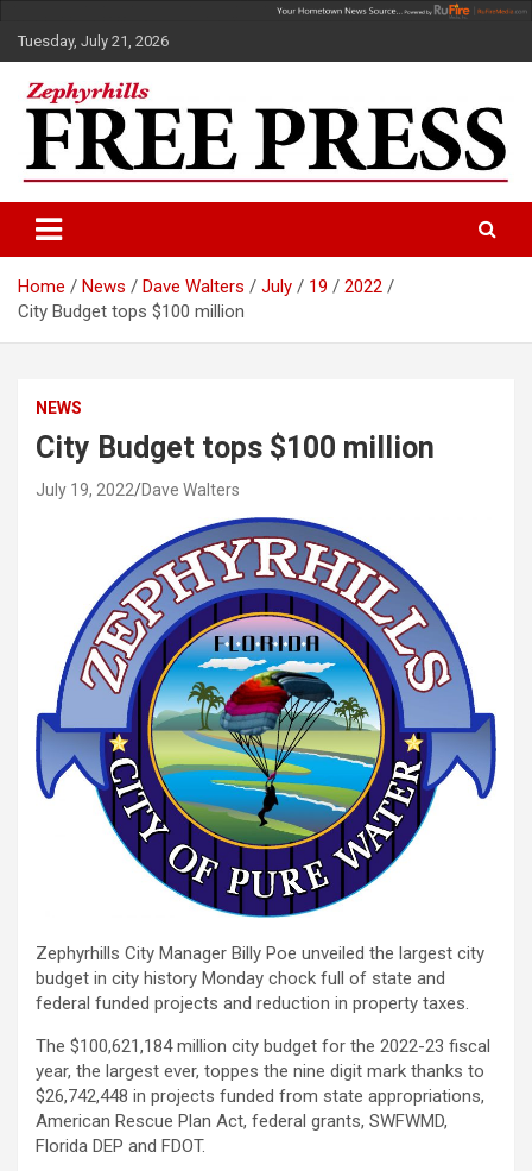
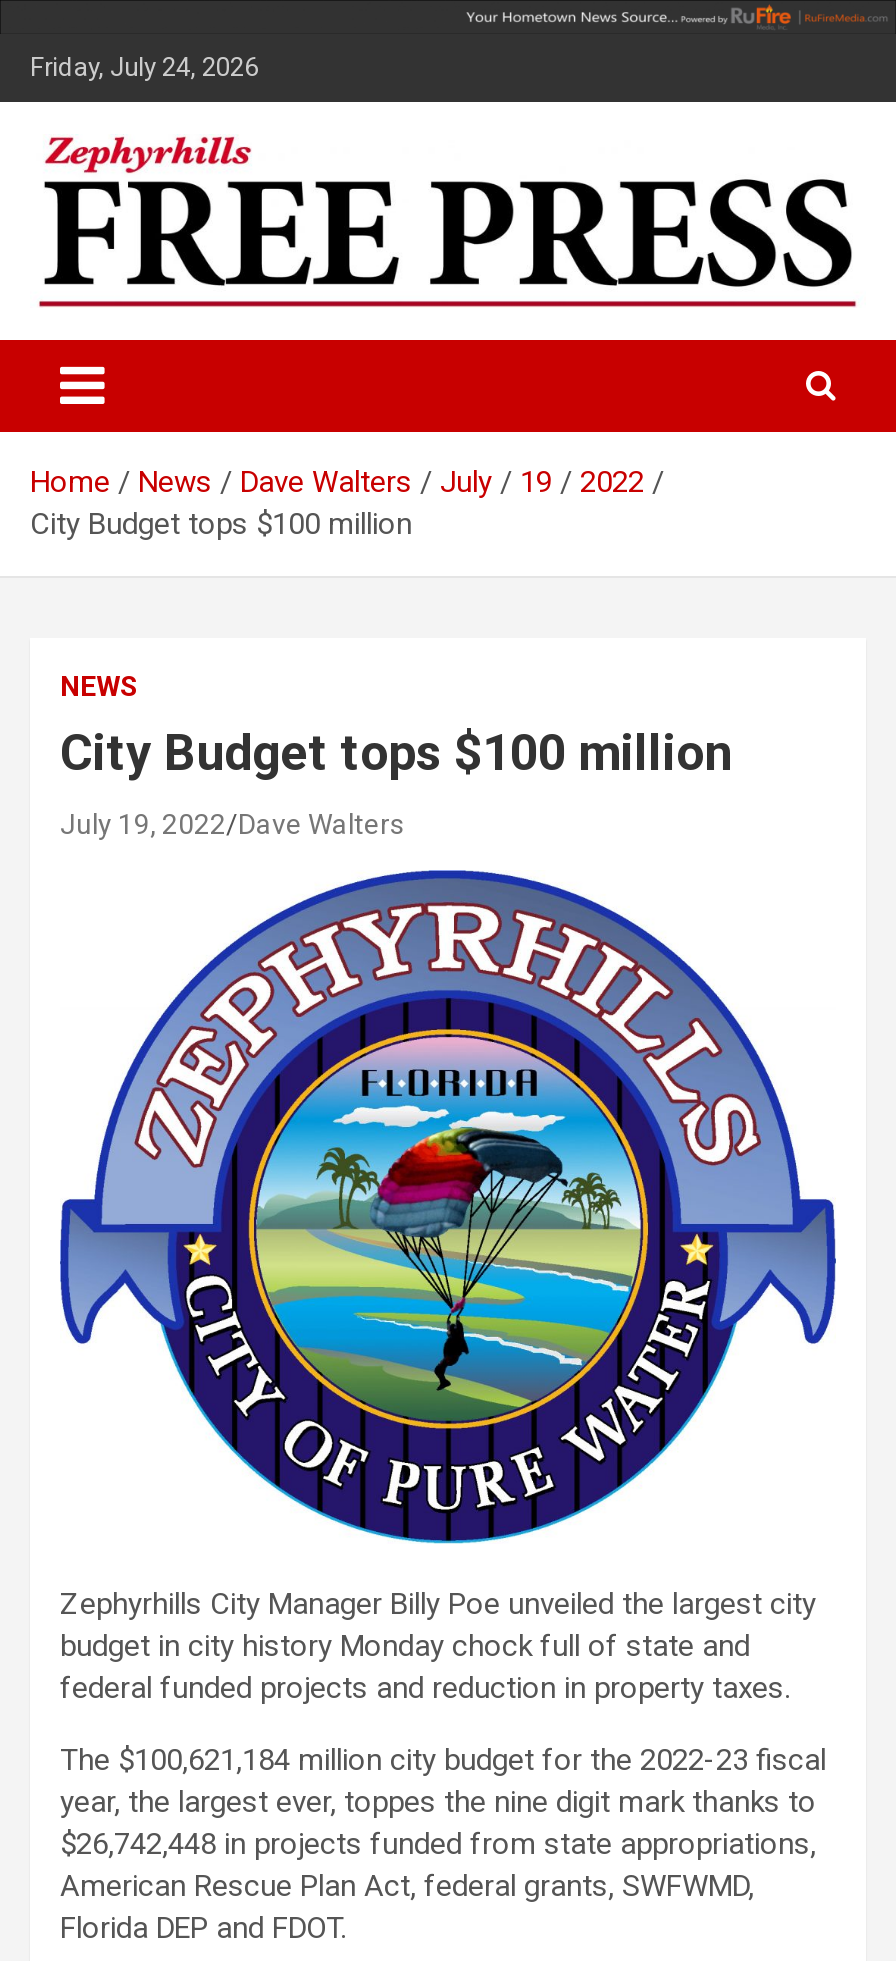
- Tuesday, July 21, 2026
+ Friday, July 24, 2026
